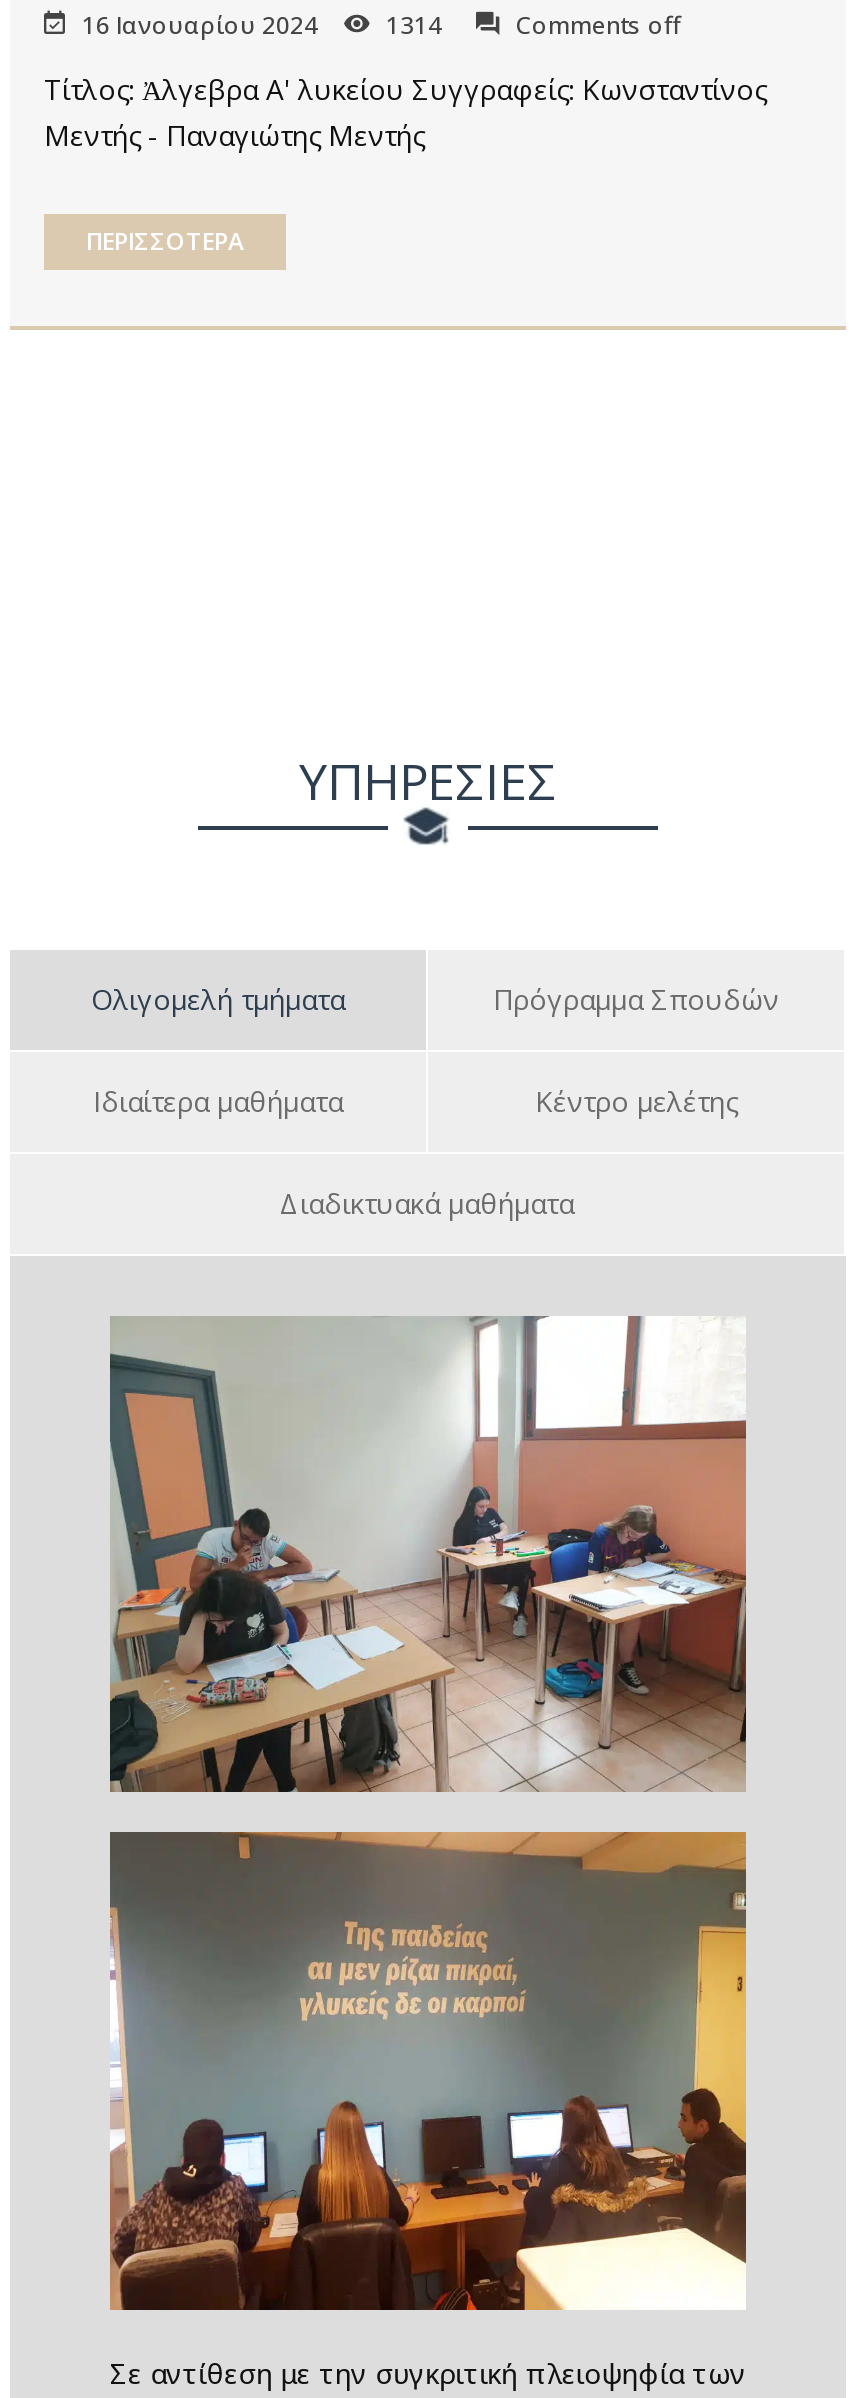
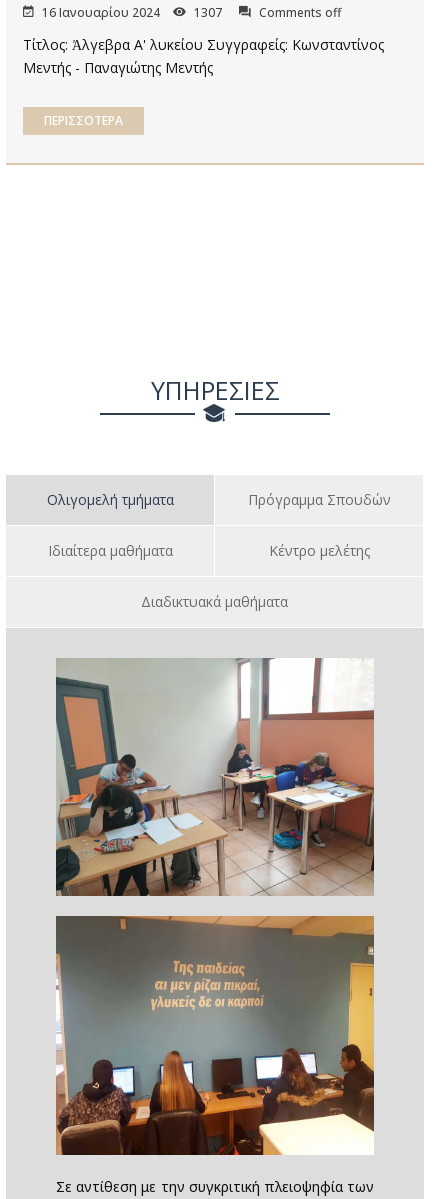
- 16 Ιανουαρίου 2024 1314
+ 16 Ιανουαρίου 2024 1307
